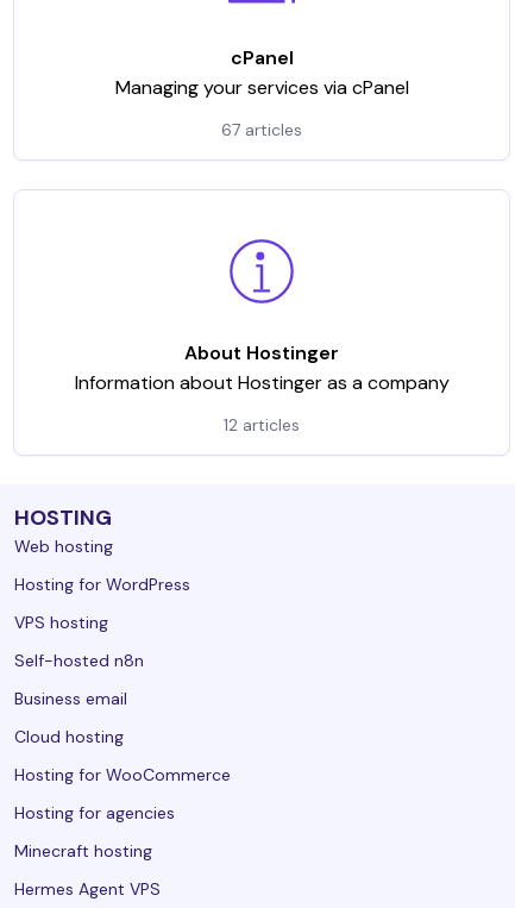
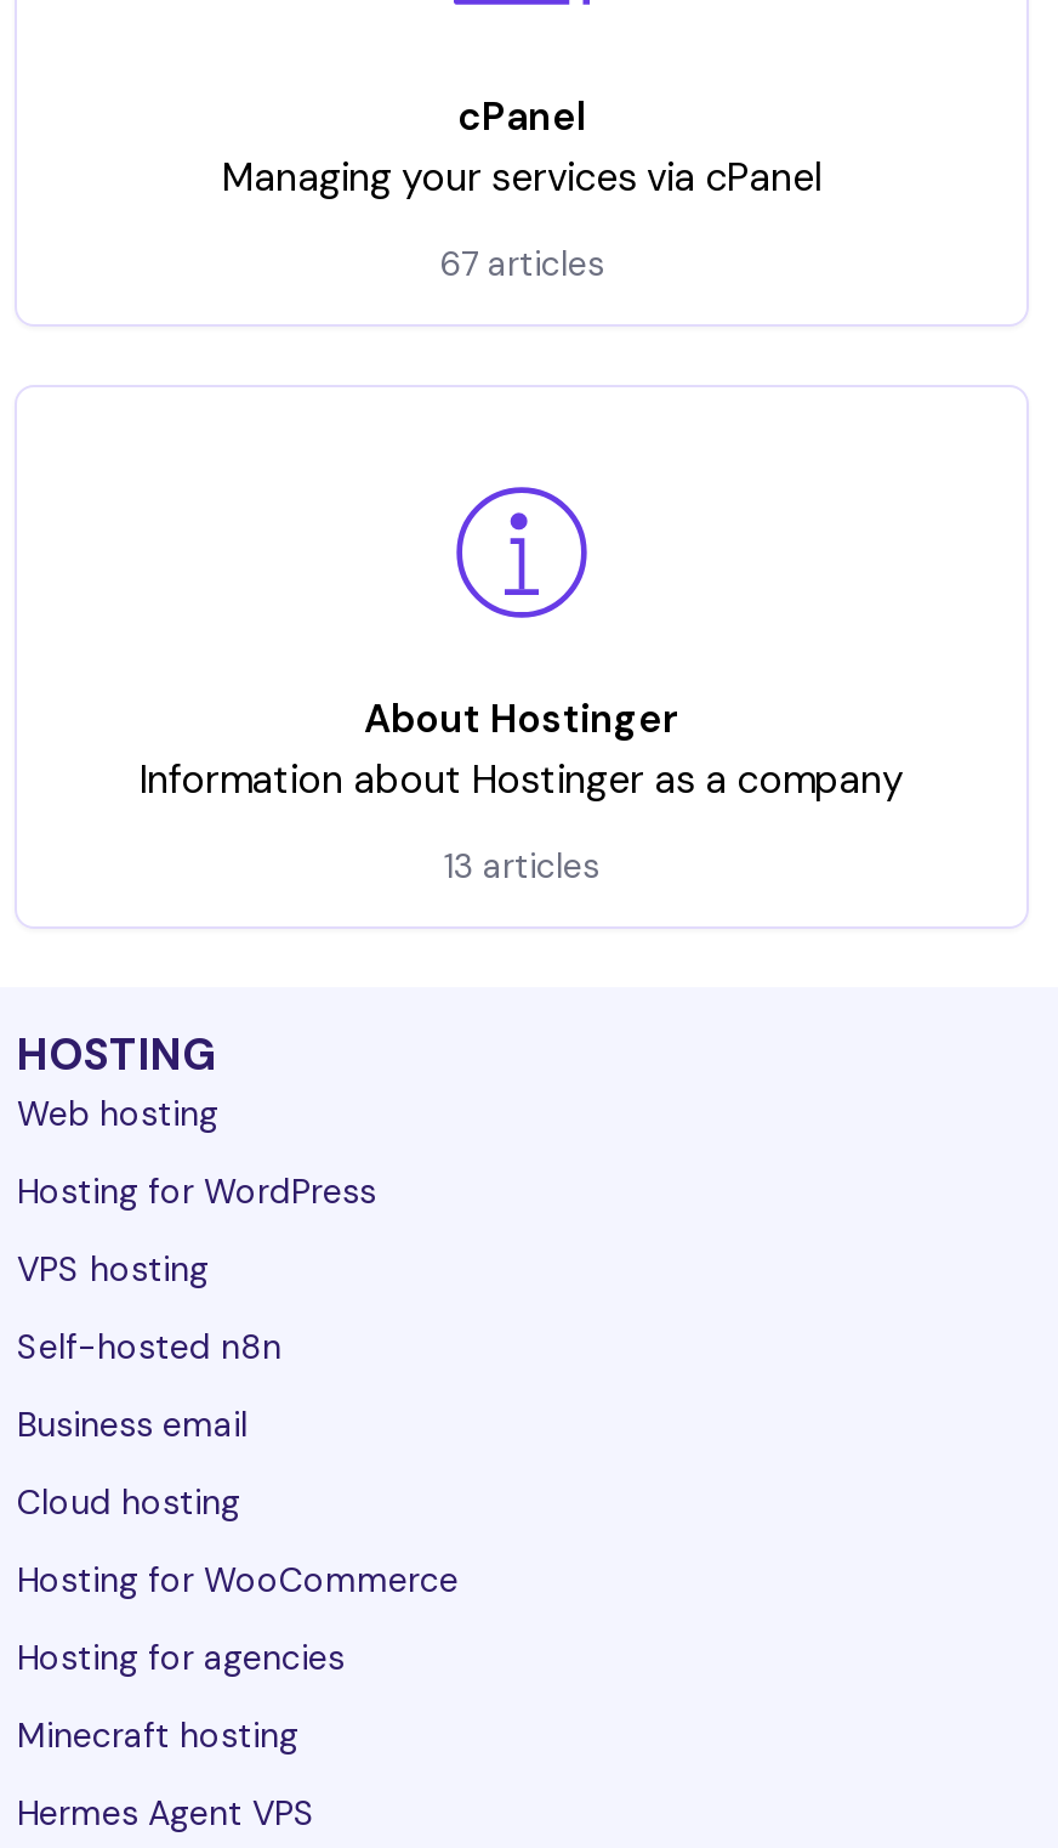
- 12 articles
+ 13 articles
